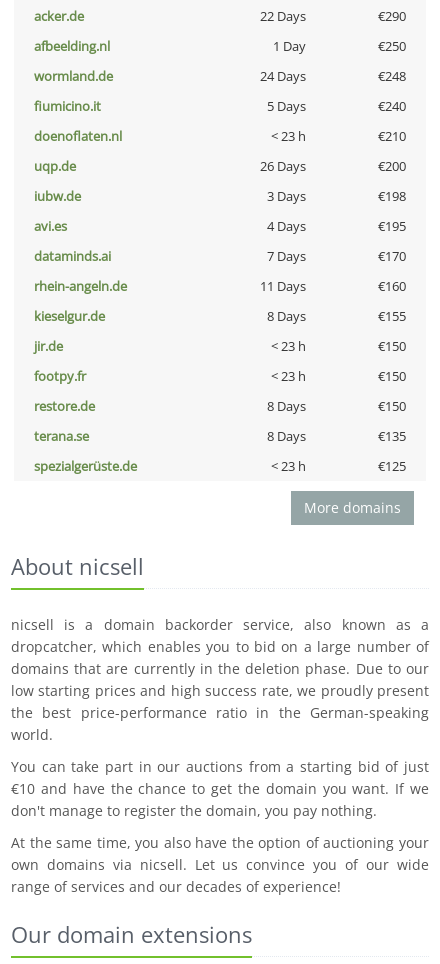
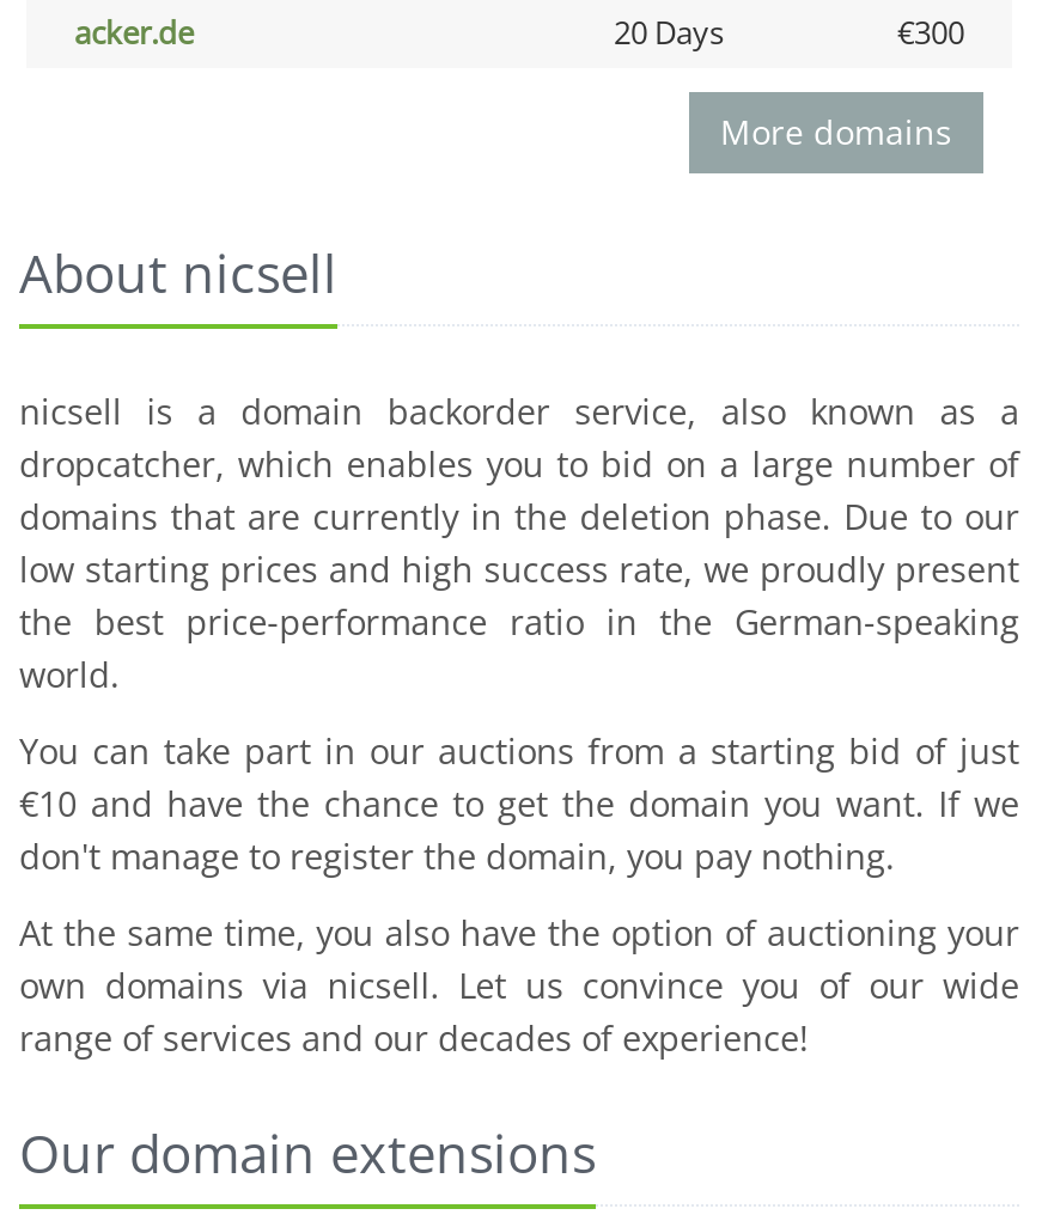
- 22 Days
- €290
- afbeelding.nl
- 1 Day
- €250
- wormland.de
- 24 Days
- €248
- fiumicino.it
- 5 Days
- €240
- doenoflaten.nl
- < 23 h
- €210
- uqp.de
- 26 Days
- €200
- iubw.de
- 3 Days
- €198
- avi.es
- 4 Days
- €195
- dataminds.ai
- 7 Days
- €170
- rhein-angeln.de
- 11 Days
- €160
- kieselgur.de
- 8 Days
- €155
- jir.de
- < 23 h
- €150
- footpy.fr
- < 23 h
- €150
- restore.de
- 8 Days
- €150
- terana.se
- 8 Days
- €135
- spezialgerüste.de
- < 23 h
- €125
+ 20 Days
+ €300
